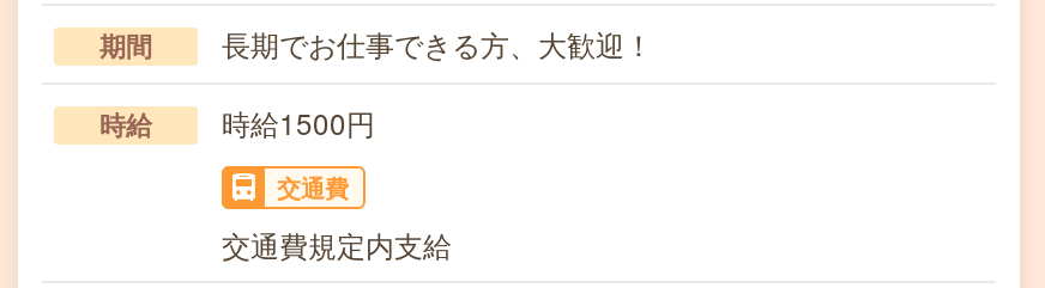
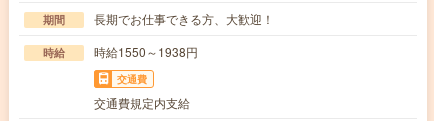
- 時給 時給1500円
+ 時給 時給1550～1938円
